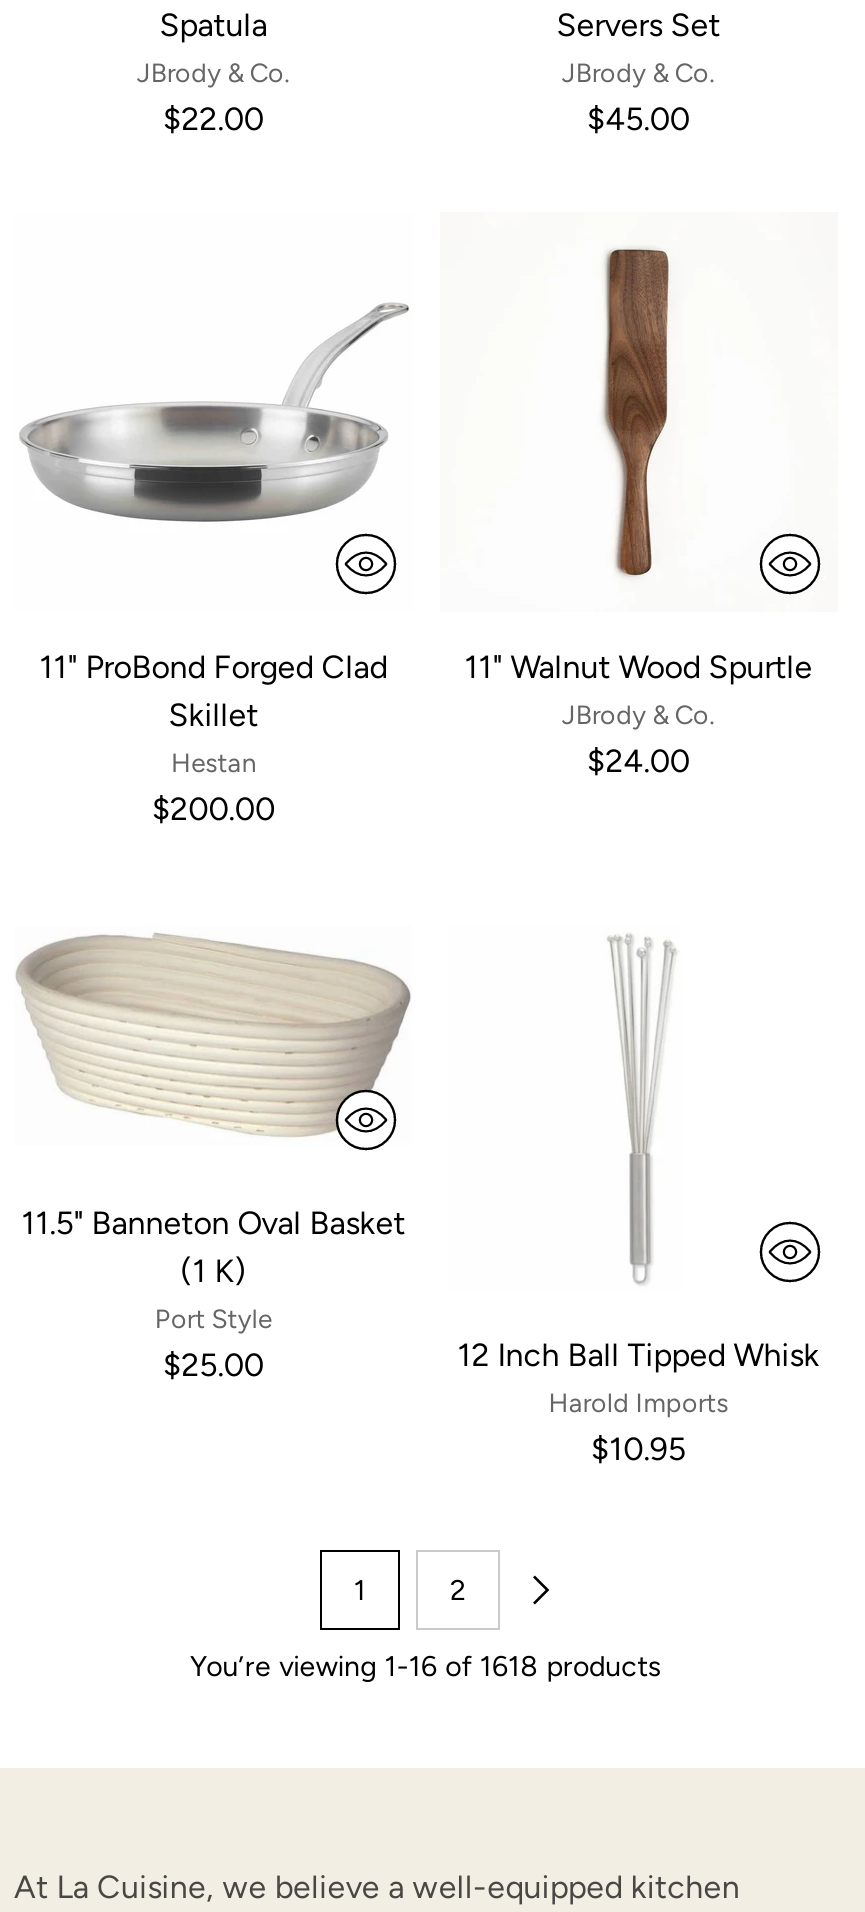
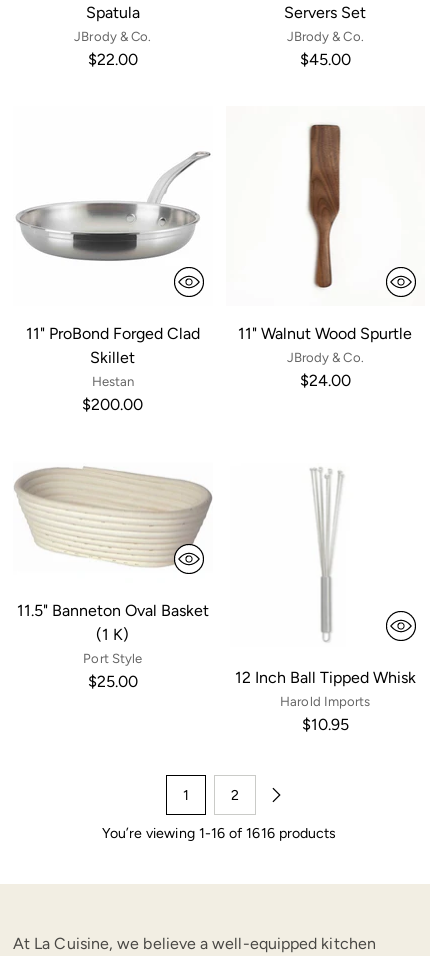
- You’re viewing 1-16 of 1618 products
+ You’re viewing 1-16 of 1616 products
